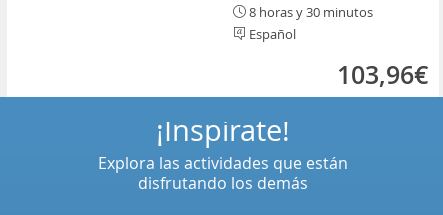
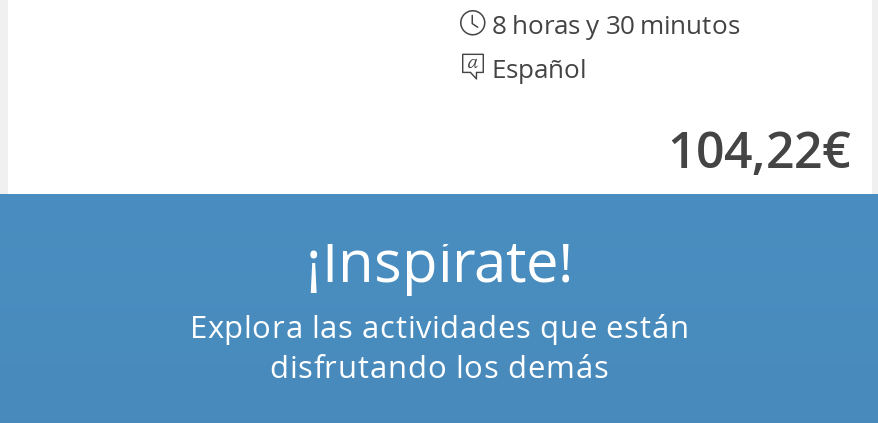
- 103,96€
+ 104,22€
